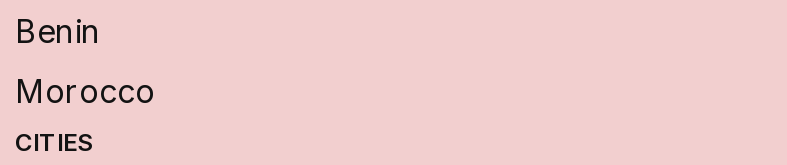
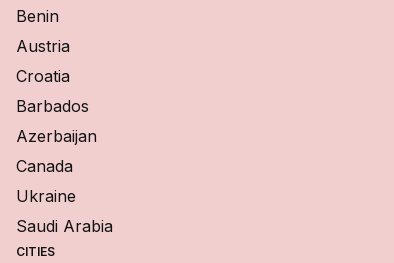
- Morocco
+ Austria
+ Croatia
+ Barbados
+ Azerbaijan
+ Canada
+ Ukraine
+ Saudi Arabia
